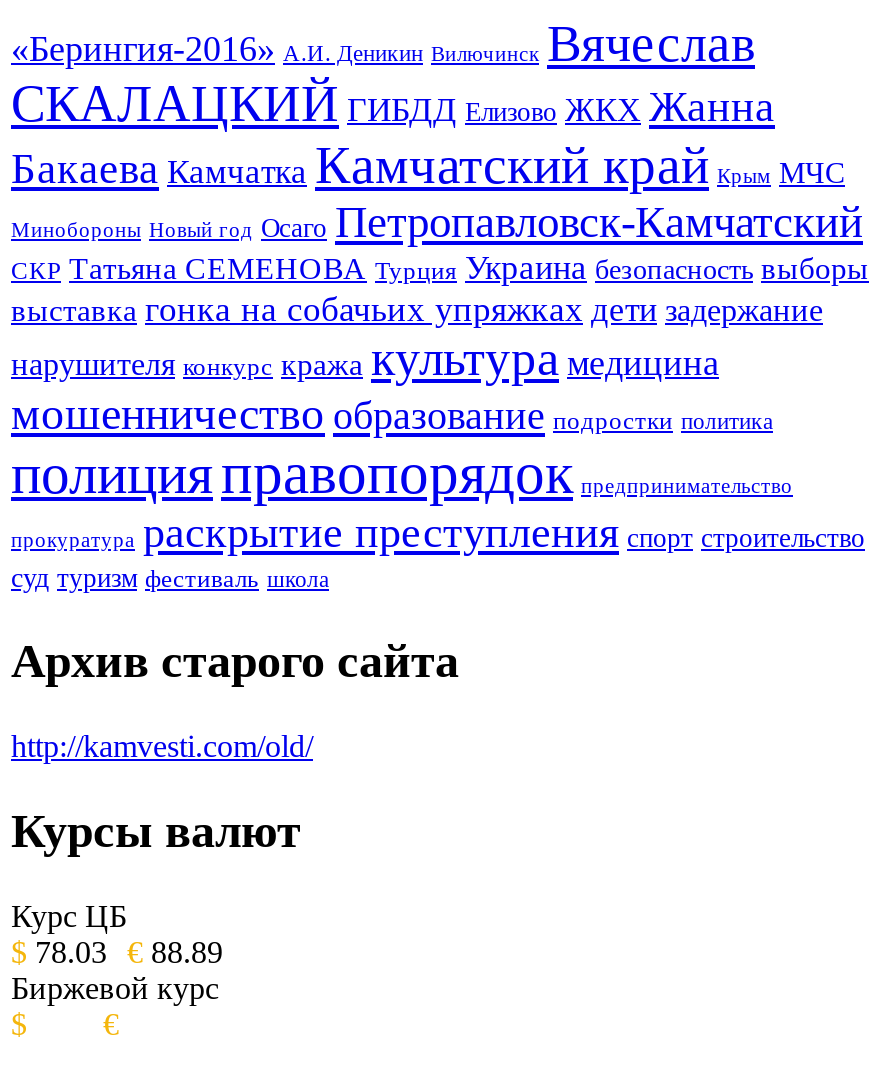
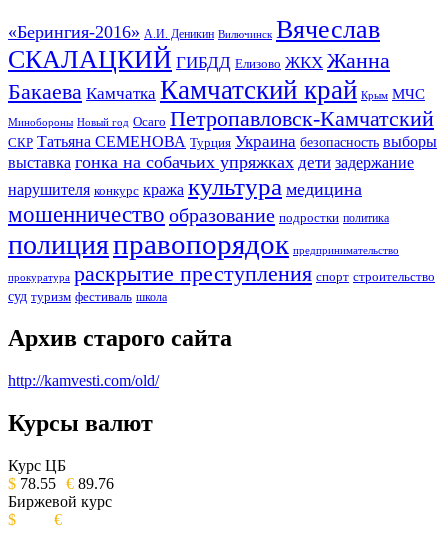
- $ 78.03 € 88.89
+ $ 78.55 € 89.76
